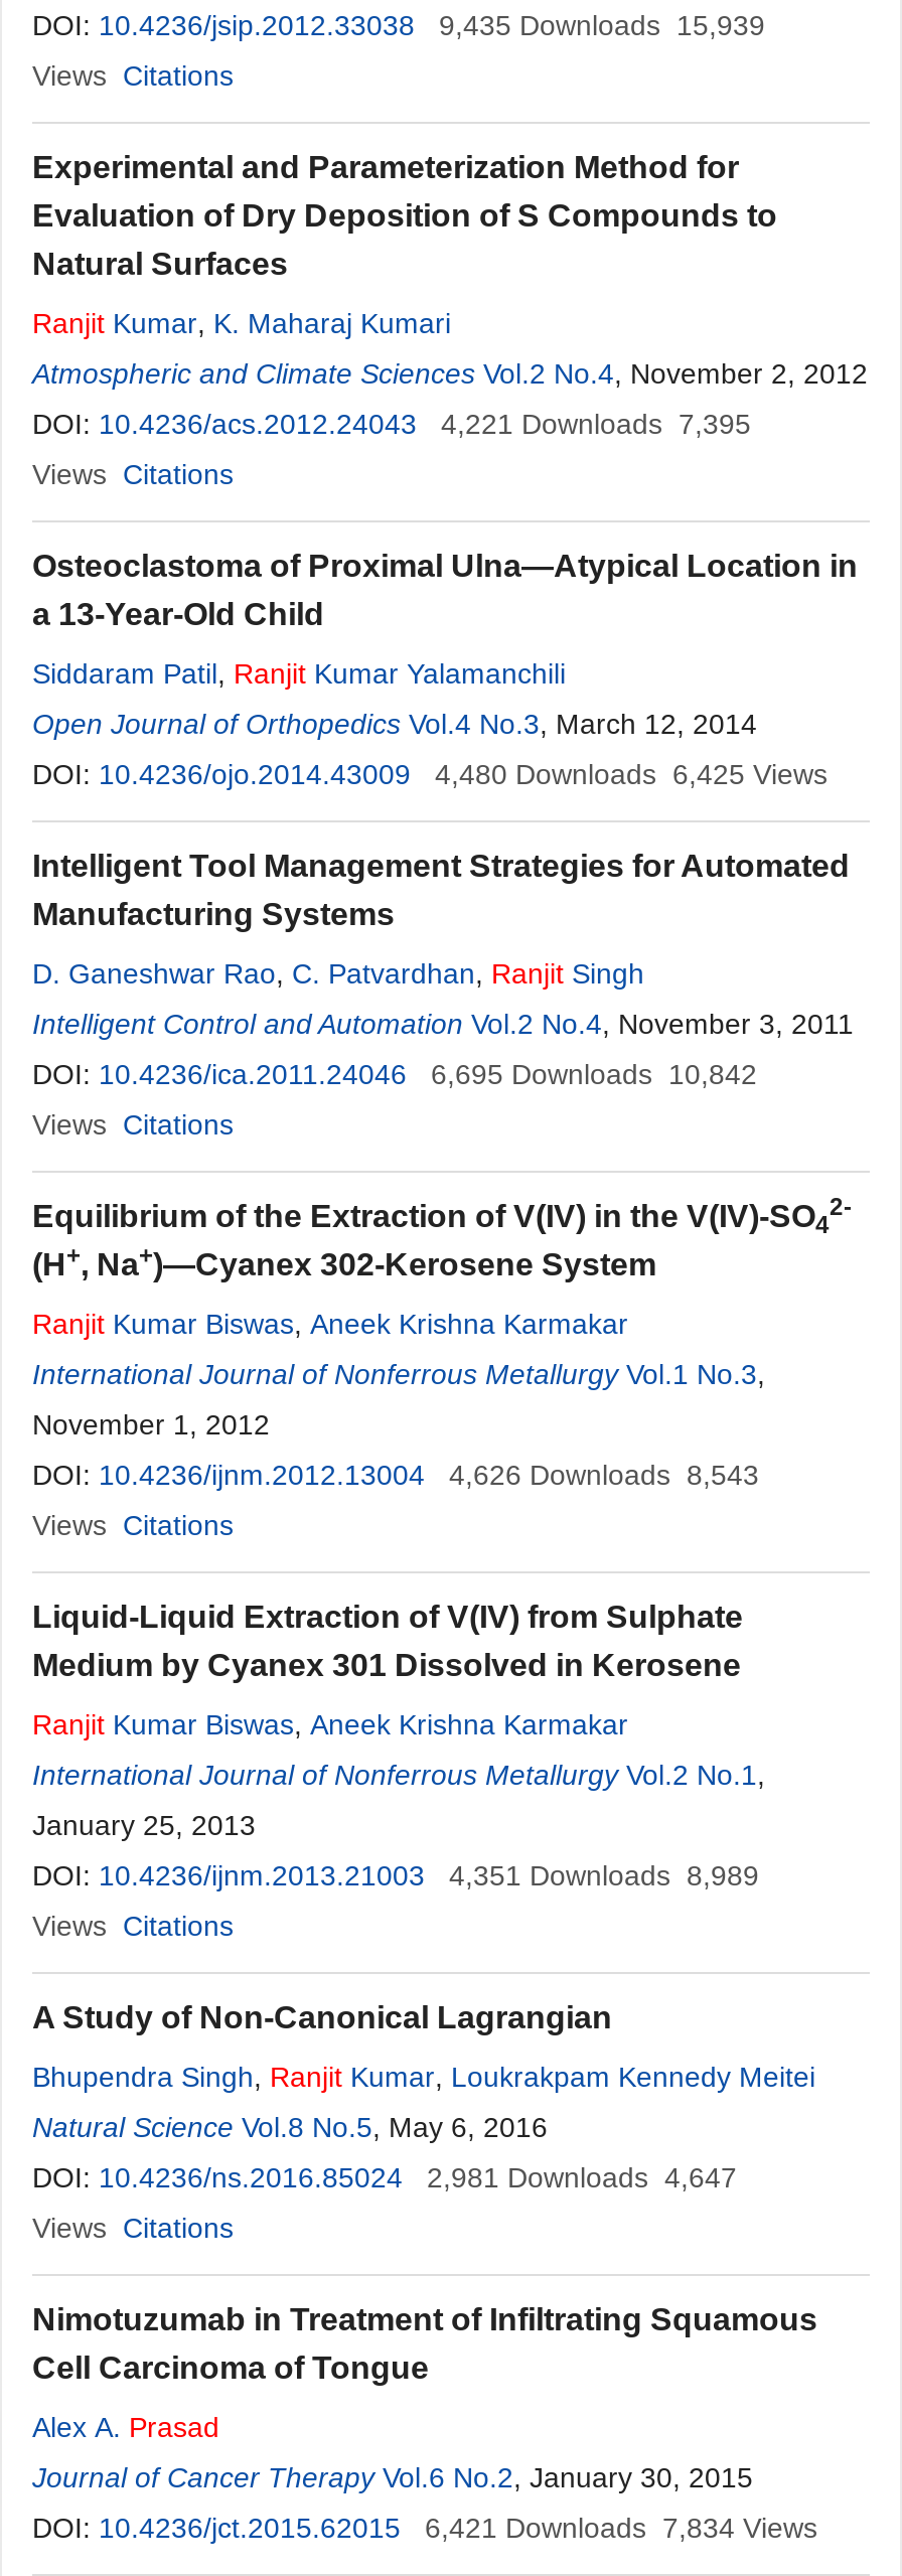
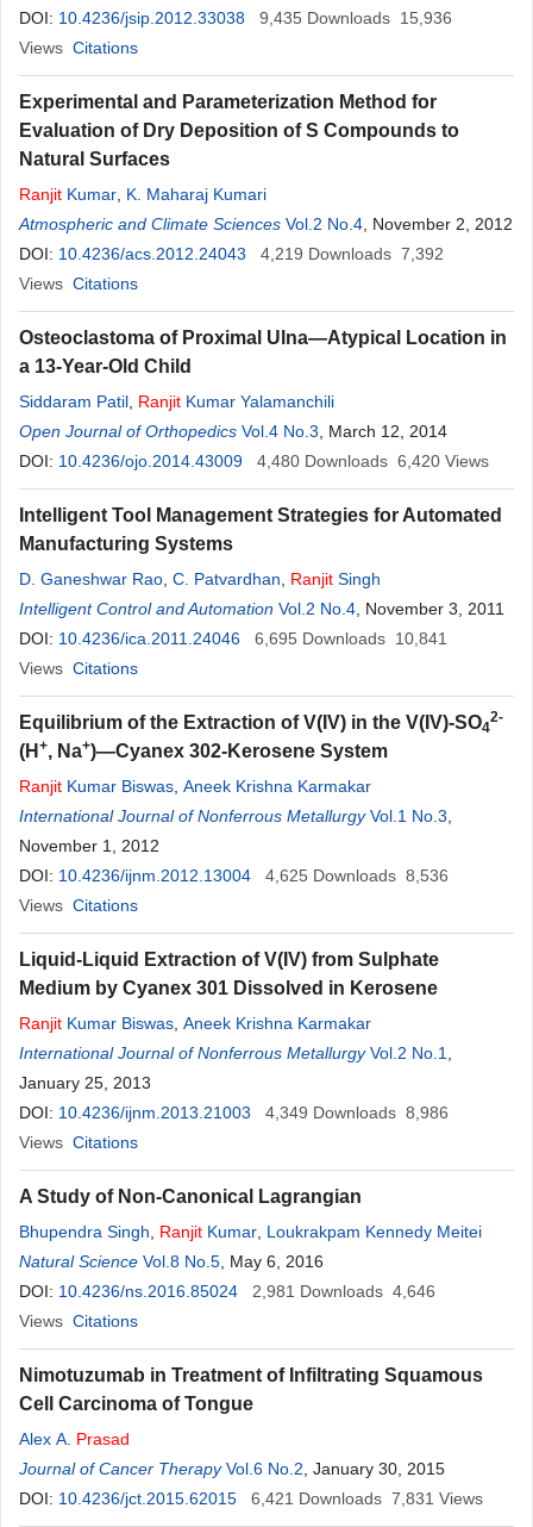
- DOI: 10.4236/jsip.2012.33038 9,435 Downloads 15,939
+ DOI: 10.4236/jsip.2012.33038 9,435 Downloads 15,936

- DOI: 10.4236/acs.2012.24043 4,221 Downloads 7,395
+ DOI: 10.4236/acs.2012.24043 4,219 Downloads 7,392

- 4,480 Downloads 6,425 Views
+ 4,480 Downloads 6,420 Views

- DOI: 10.4236/ica.2011.24046 6,695 Downloads 10,842
+ DOI: 10.4236/ica.2011.24046 6,695 Downloads 10,841

- DOI: 10.4236/ijnm.2012.13004 4,626 Downloads 8,543
+ DOI: 10.4236/ijnm.2012.13004 4,625 Downloads 8,536

- DOI: 10.4236/ijnm.2013.21003 4,351 Downloads 8,989
+ DOI: 10.4236/ijnm.2013.21003 4,349 Downloads 8,986

- DOI: 10.4236/ns.2016.85024 2,981 Downloads 4,647
+ DOI: 10.4236/ns.2016.85024 2,981 Downloads 4,646

- 6,421 Downloads 7,834 Views
+ 6,421 Downloads 7,831 Views
